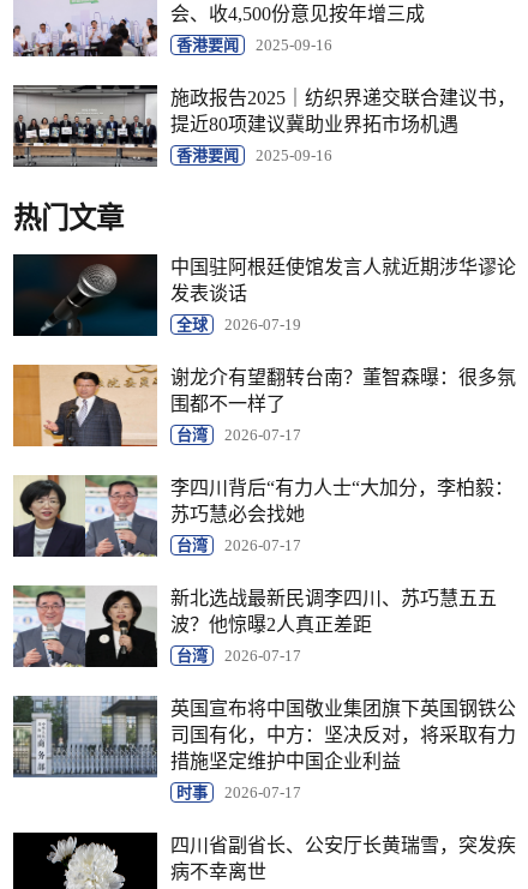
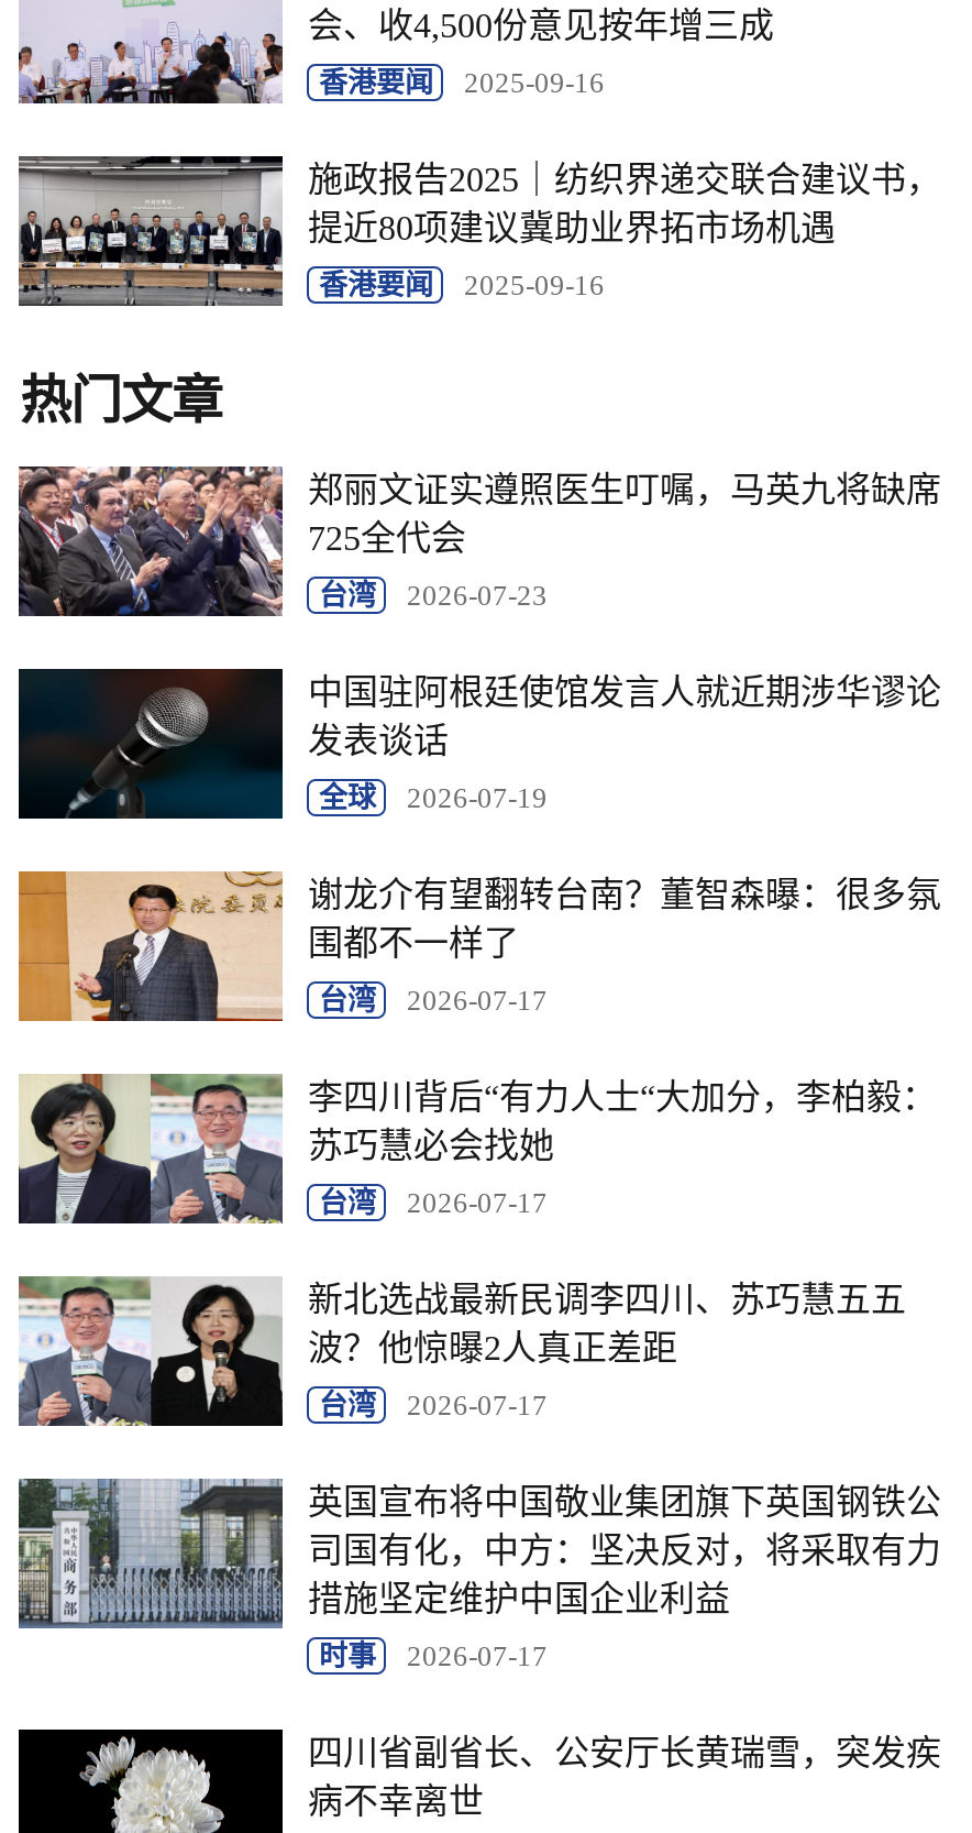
+ [image]
+ 郑丽文证实遵照医生叮嘱，马英九将缺席
+ 725全代会
+ 台湾
+ 2026-07-23
